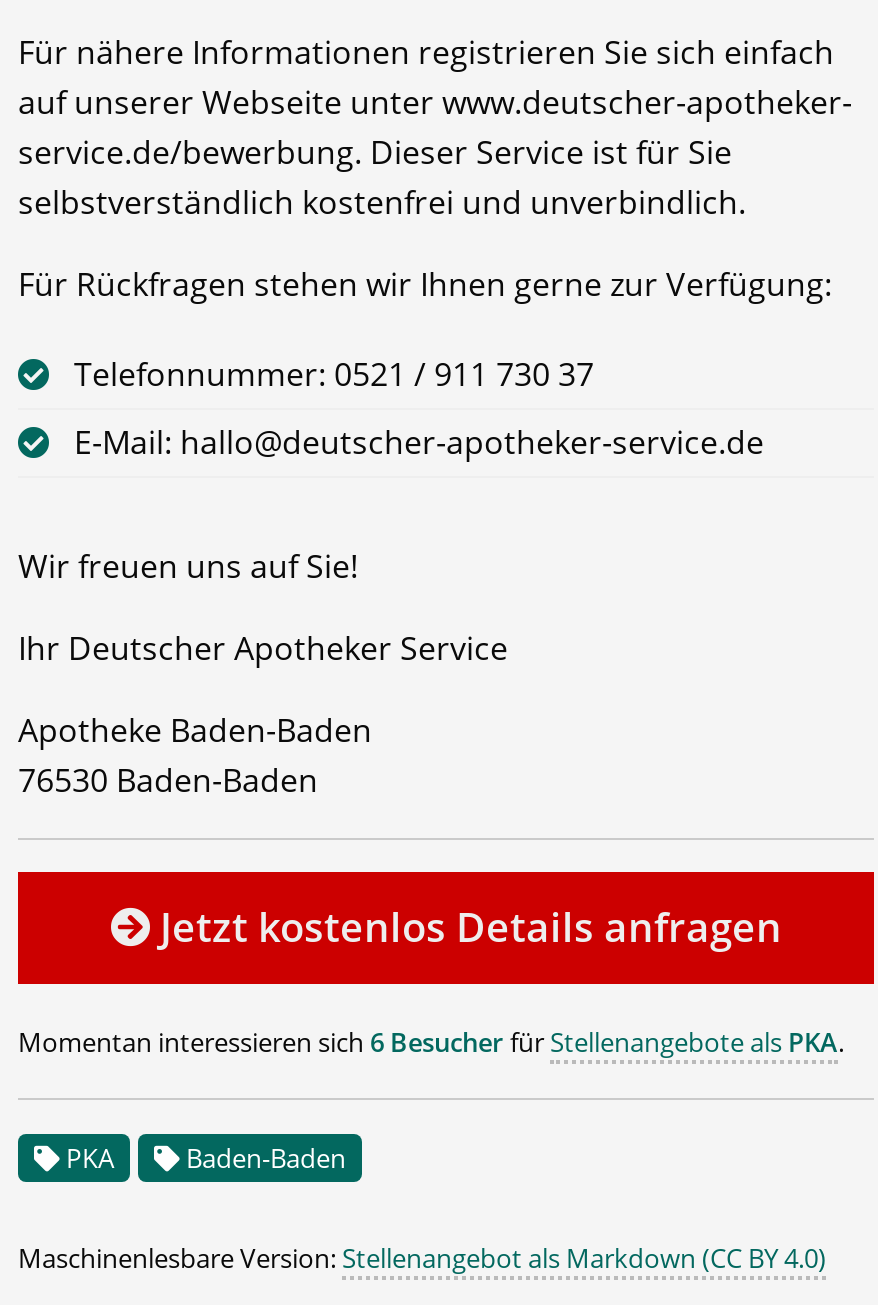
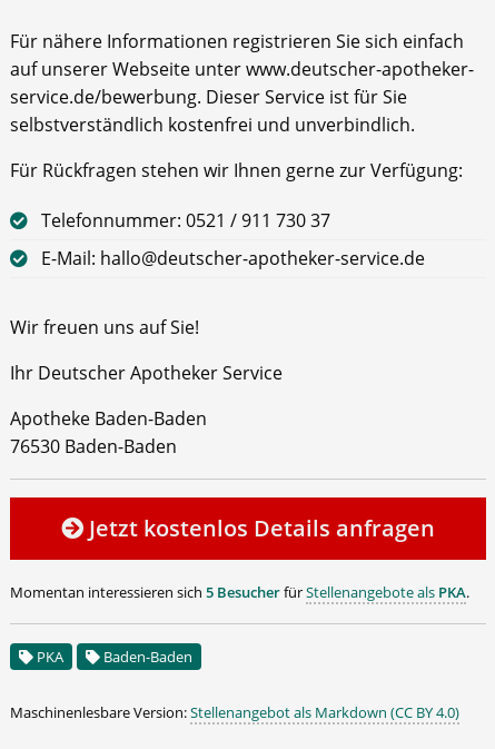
- Momentan interessieren sich 6 Besucher für Stellenangebote als PKA.
+ Momentan interessieren sich 5 Besucher für Stellenangebote als PKA.
